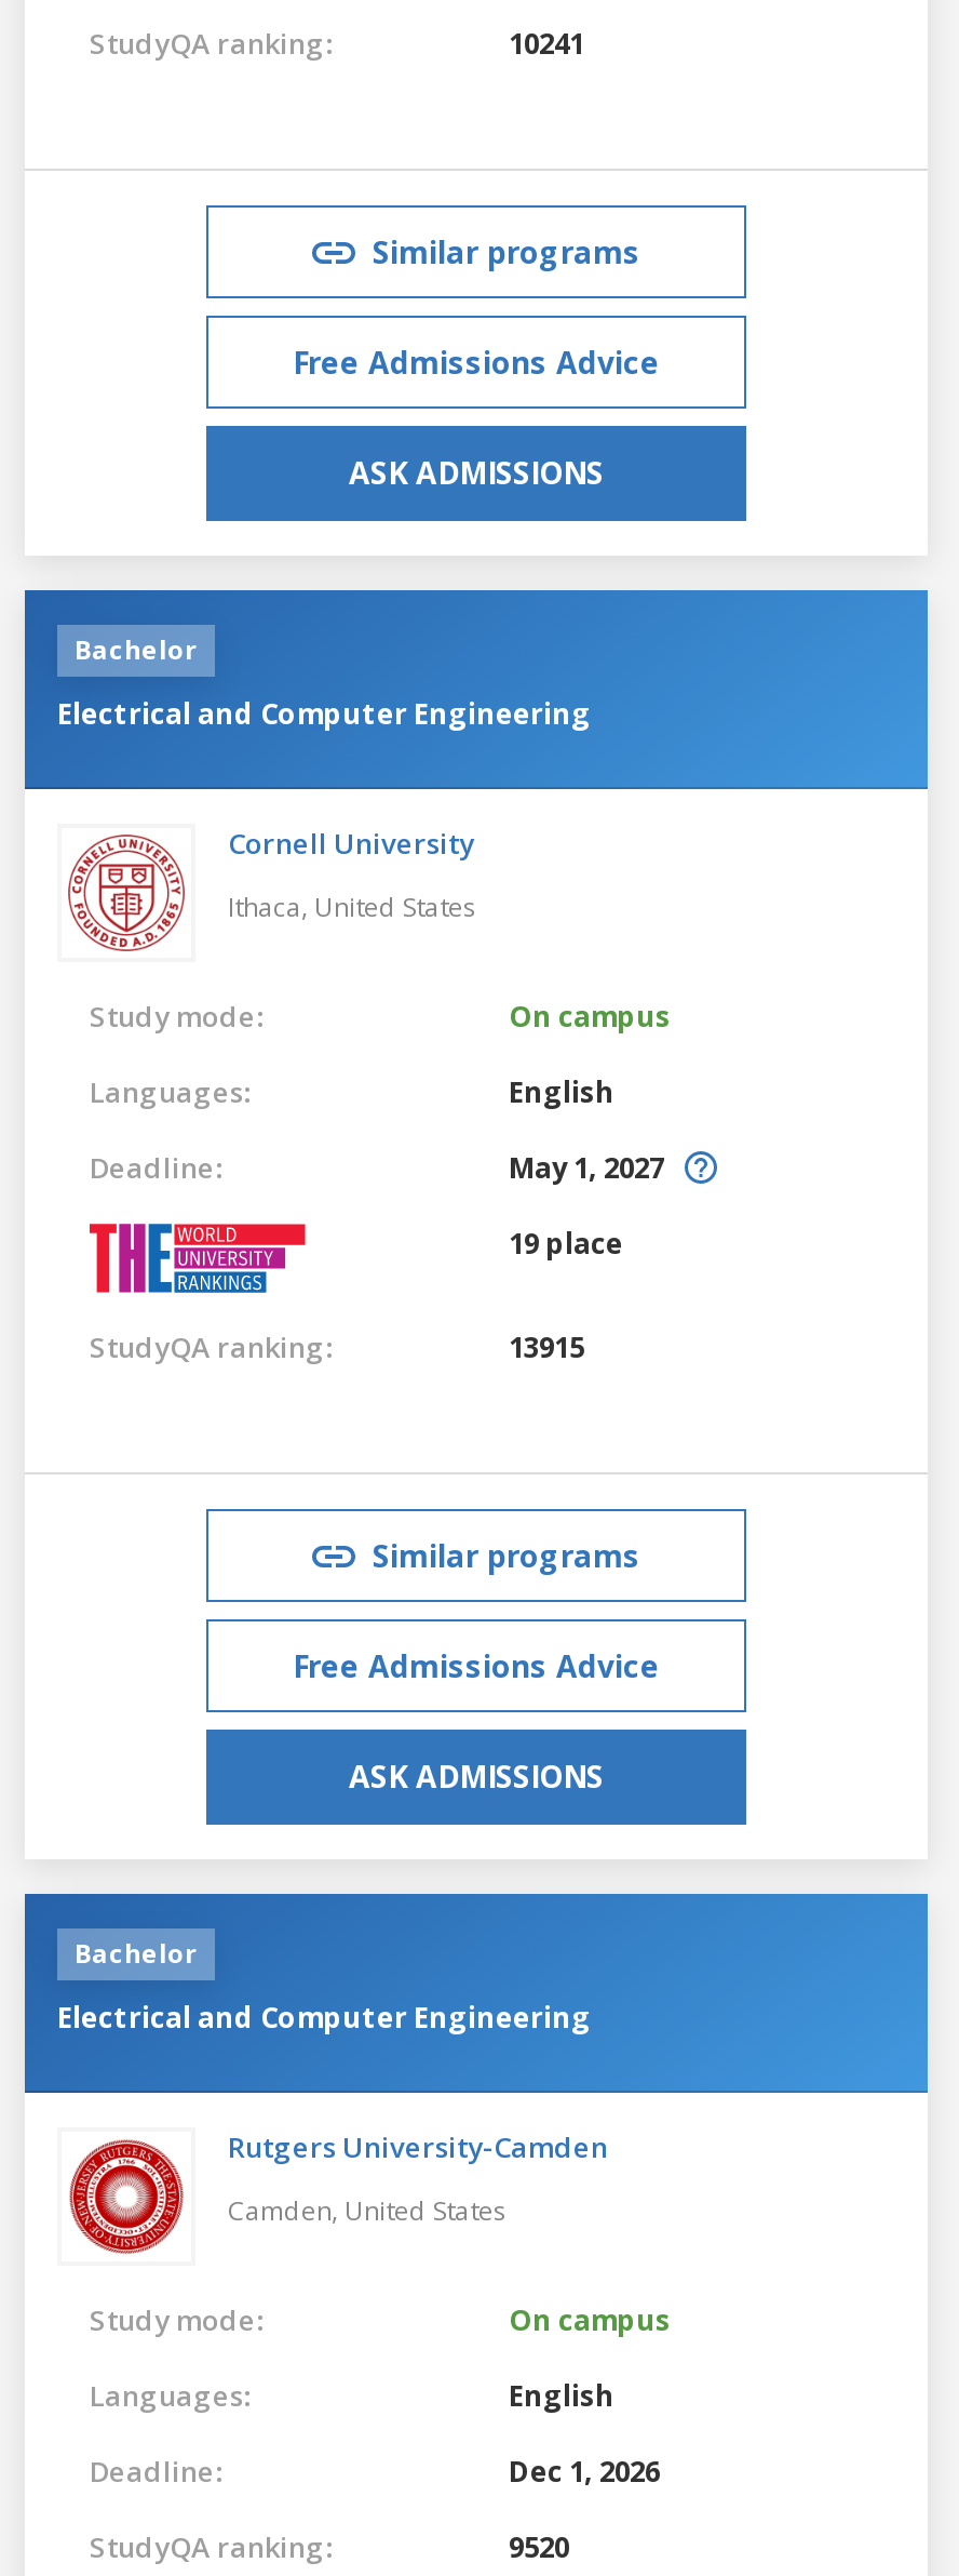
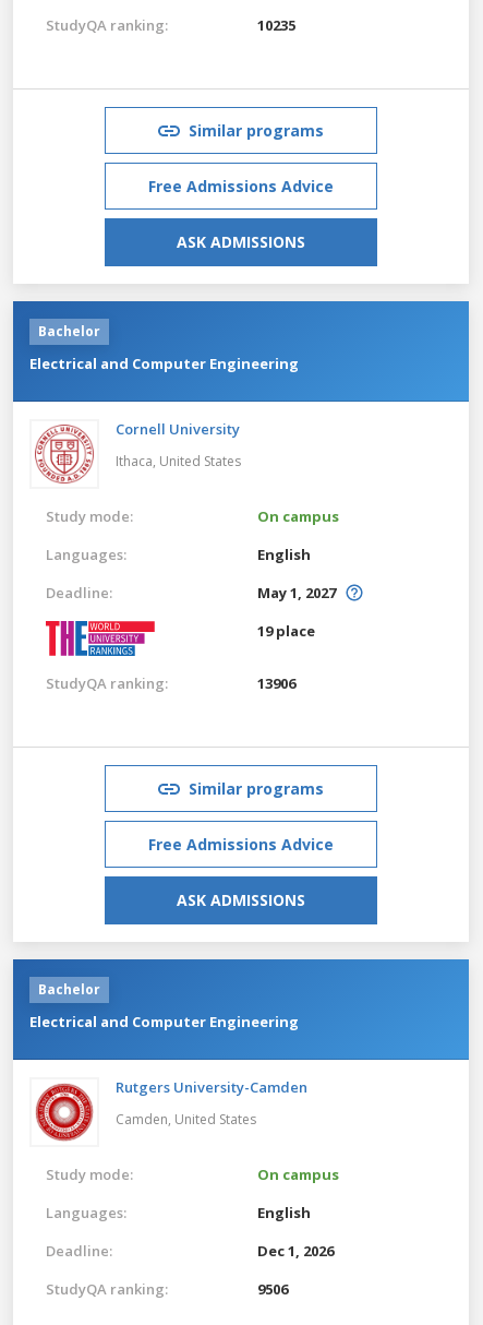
- 10241
+ 10235

- 13915
+ 13906

- 9520
+ 9506
